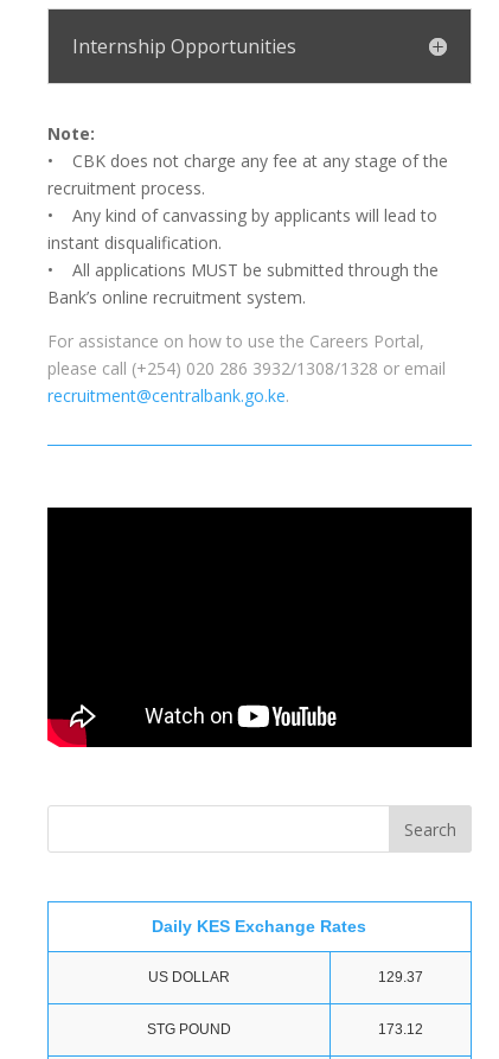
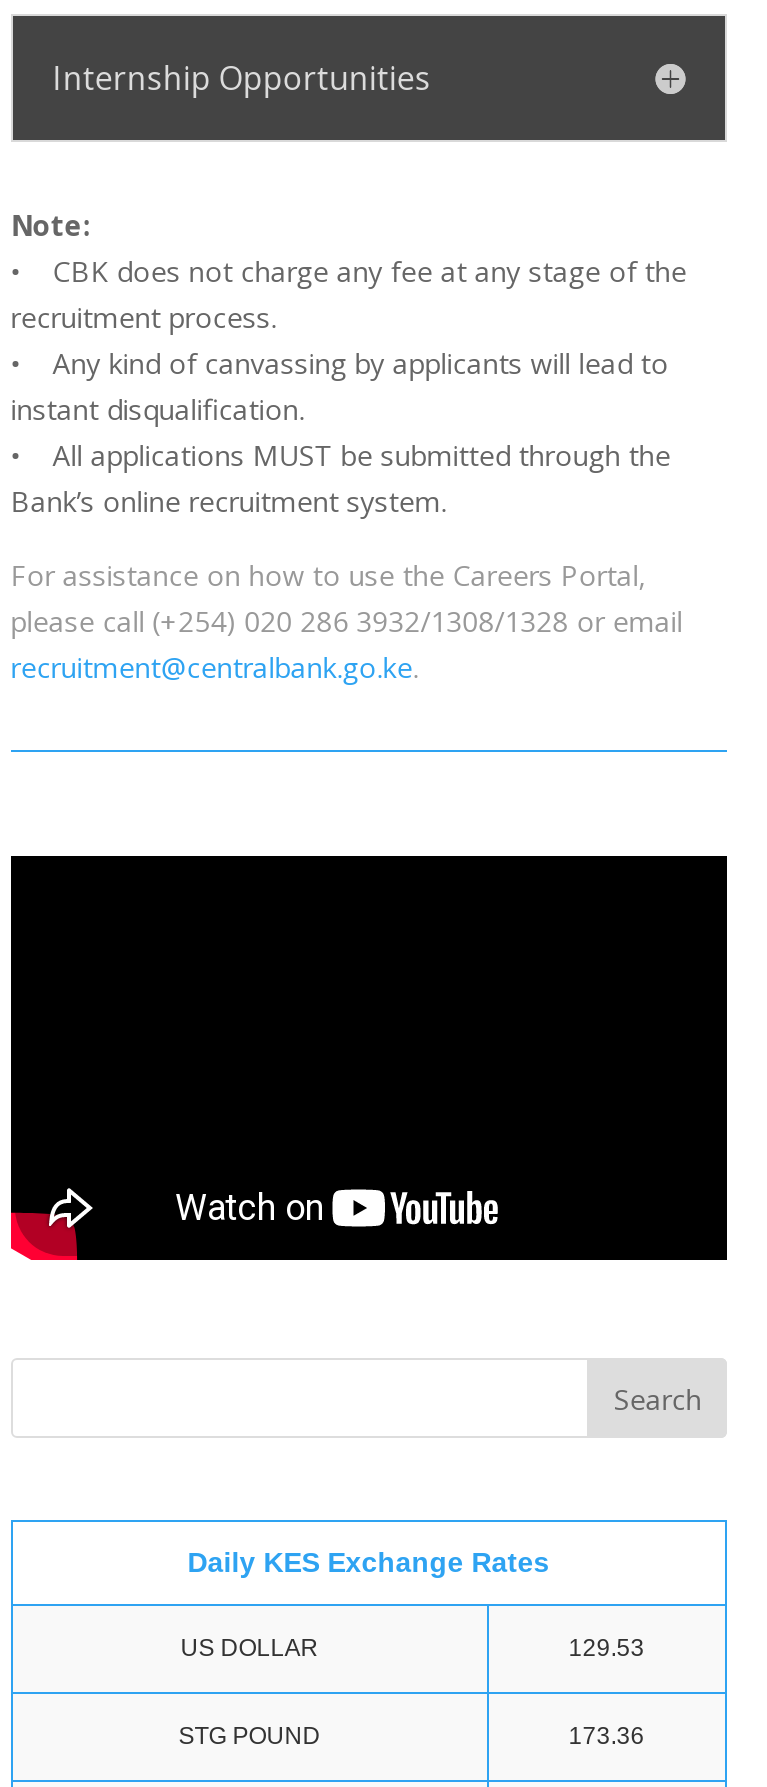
- 129.37
+ 129.53

- 173.12
+ 173.36
